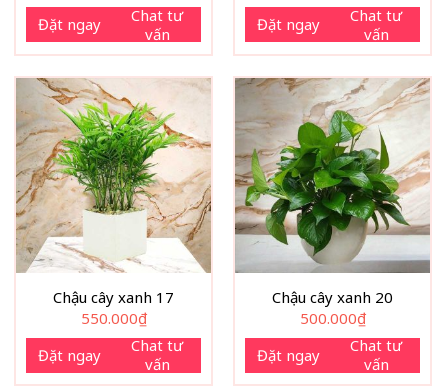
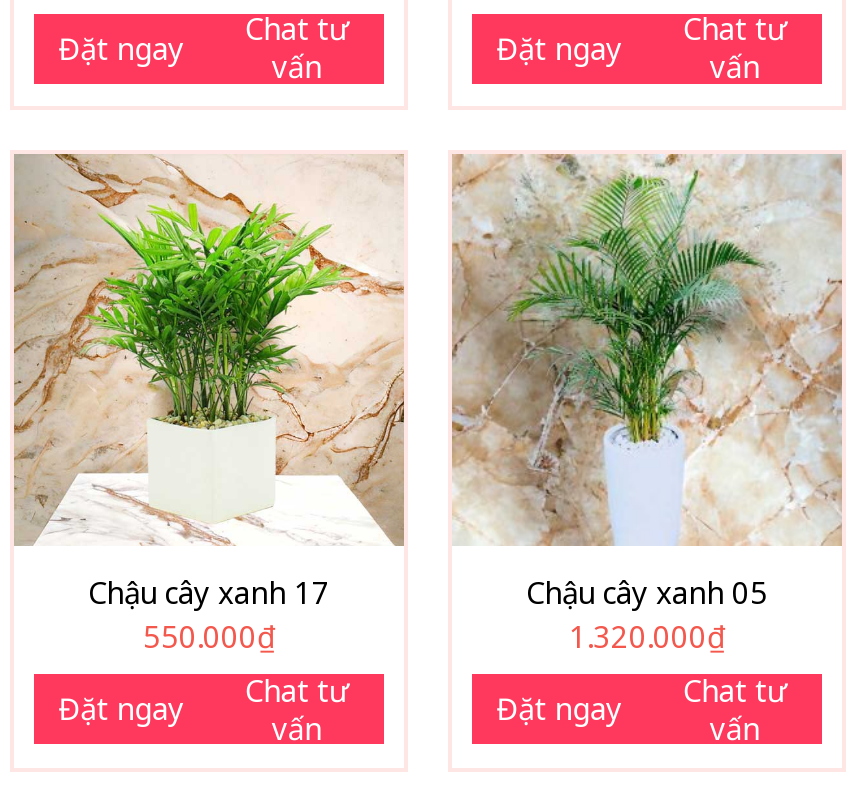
- [image]
- Chậu cây xanh 20
+ [image]
+ Chậu cây xanh 05

- 500.000₫
+ 1.320.000₫
